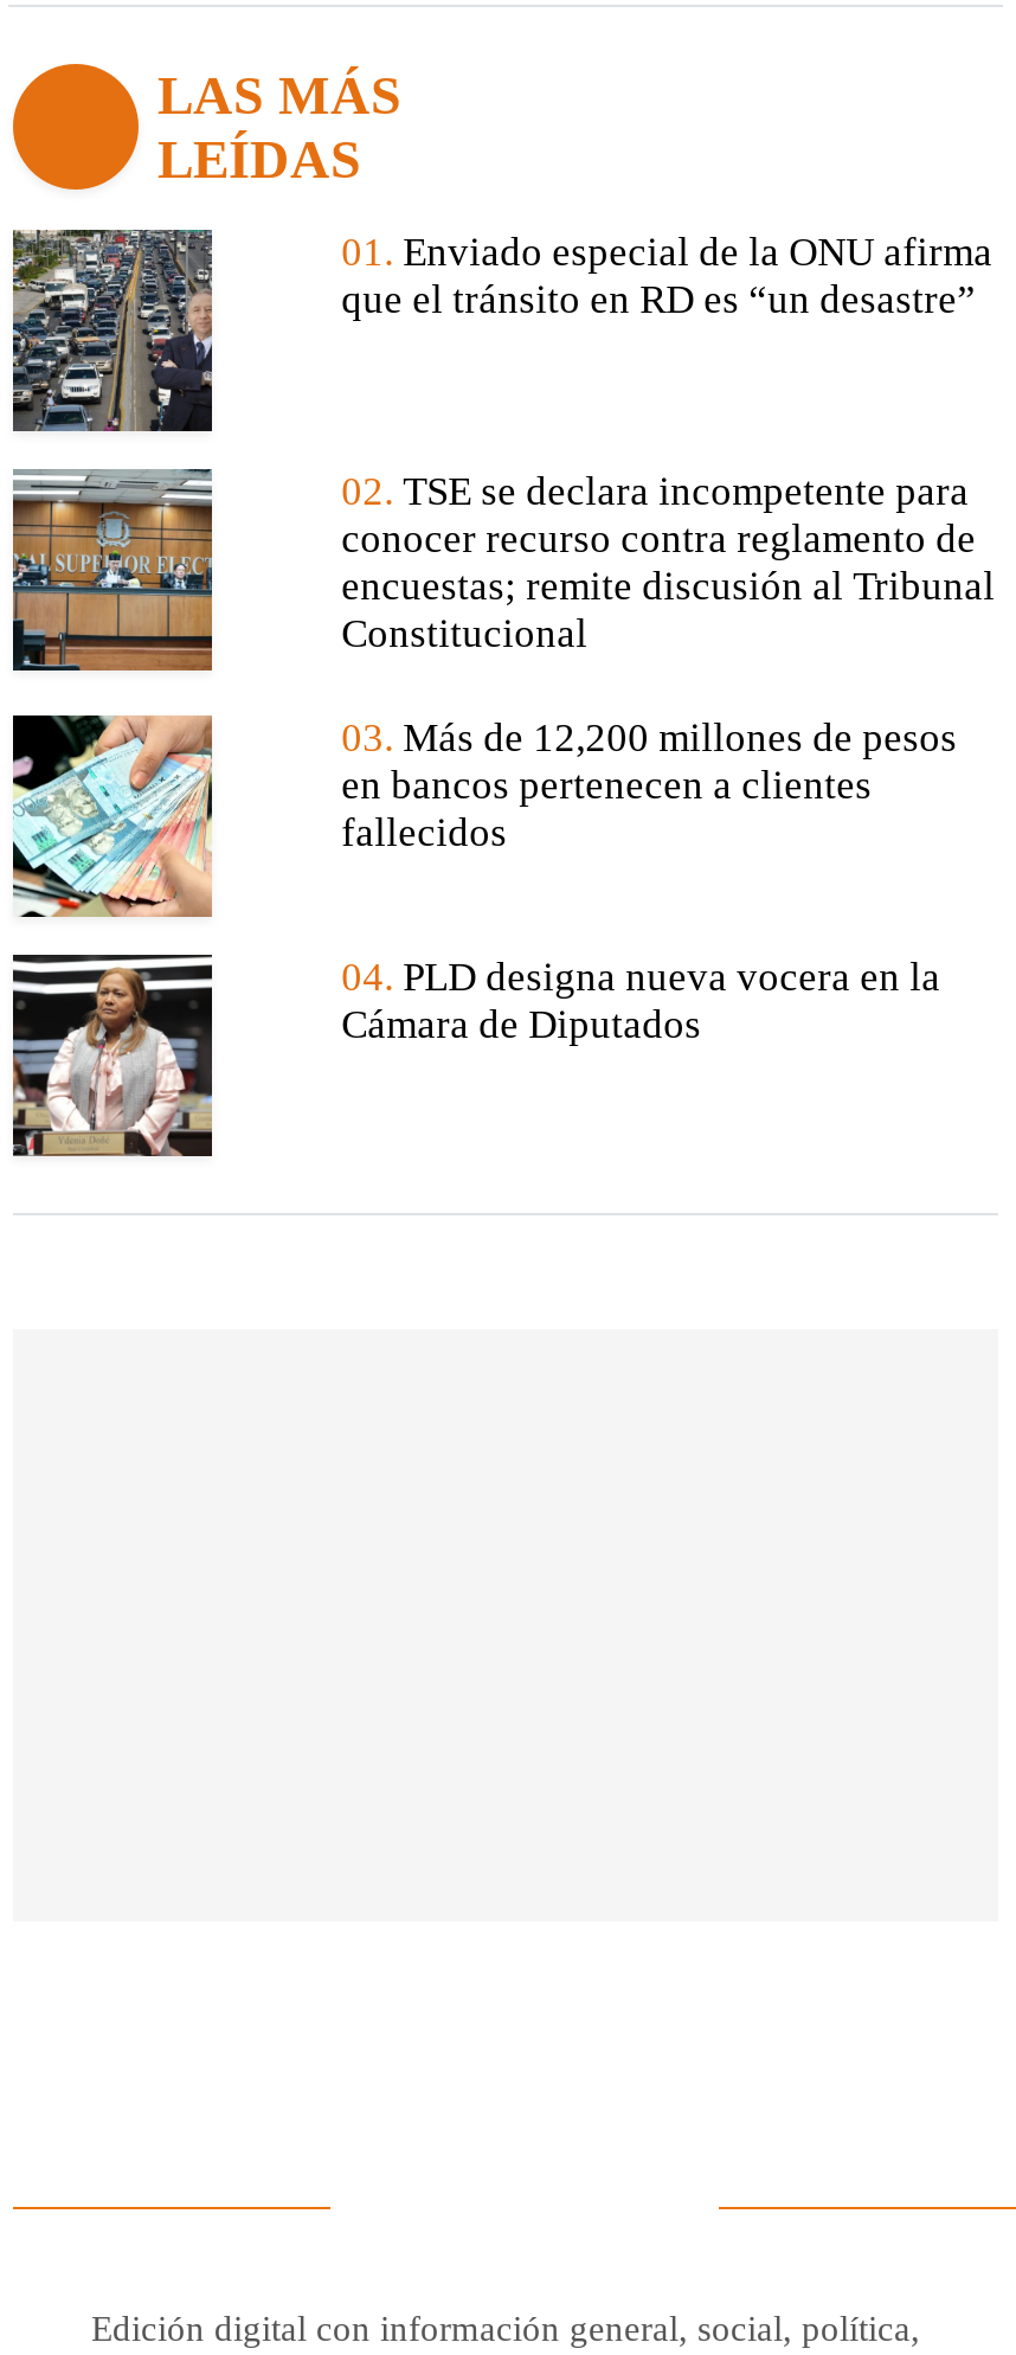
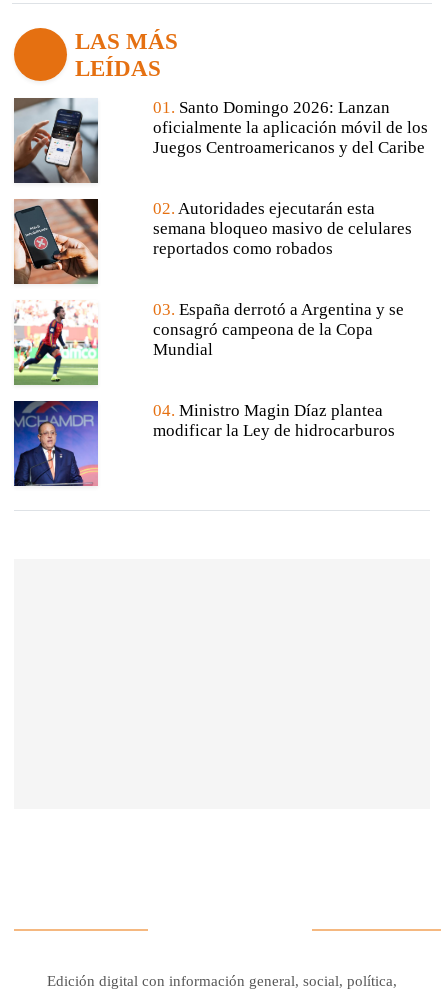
- [image]
+ [image]

- 01. Enviado especial de la ONU afirma
- que el tránsito en RD es “un desastre”
+ 01. Santo Domingo 2026: Lanzan
+ oficialmente la aplicación móvil de los
+ Juegos Centroamericanos y del Caribe

- [image]
+ [image]

- 02. TSE se declara incompetente para
- conocer recurso contra reglamento de
- encuestas; remite discusión al Tribunal
- Constitucional
+ 02. Autoridades ejecutarán esta
+ semana bloqueo masivo de celulares
+ reportados como robados

- [image]
+ [image]

- 03. Más de 12,200 millones de pesos
- en bancos pertenecen a clientes
- fallecidos
+ 03. España derrotó a Argentina y se
+ consagró campeona de la Copa
+ Mundial

- [image]
+ [image]

- 04. PLD designa nueva vocera en la
- Cámara de Diputados
+ 04. Ministro Magin Díaz plantea
+ modificar la Ley de hidrocarburos
